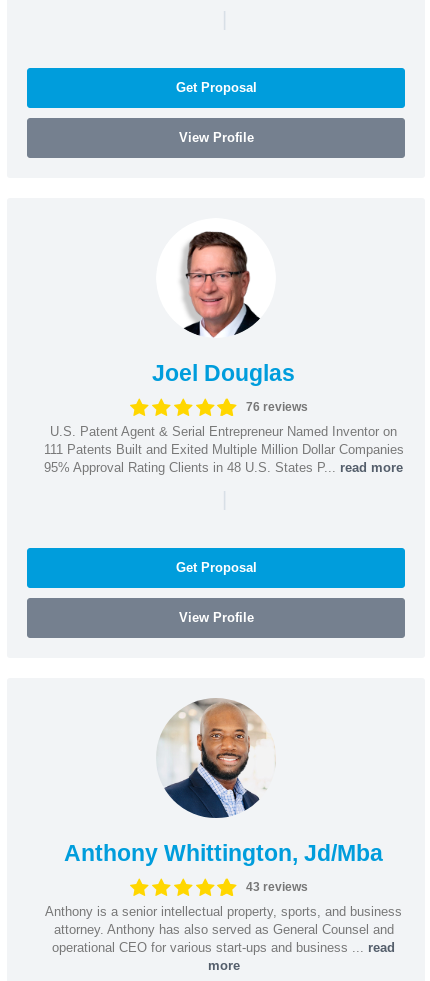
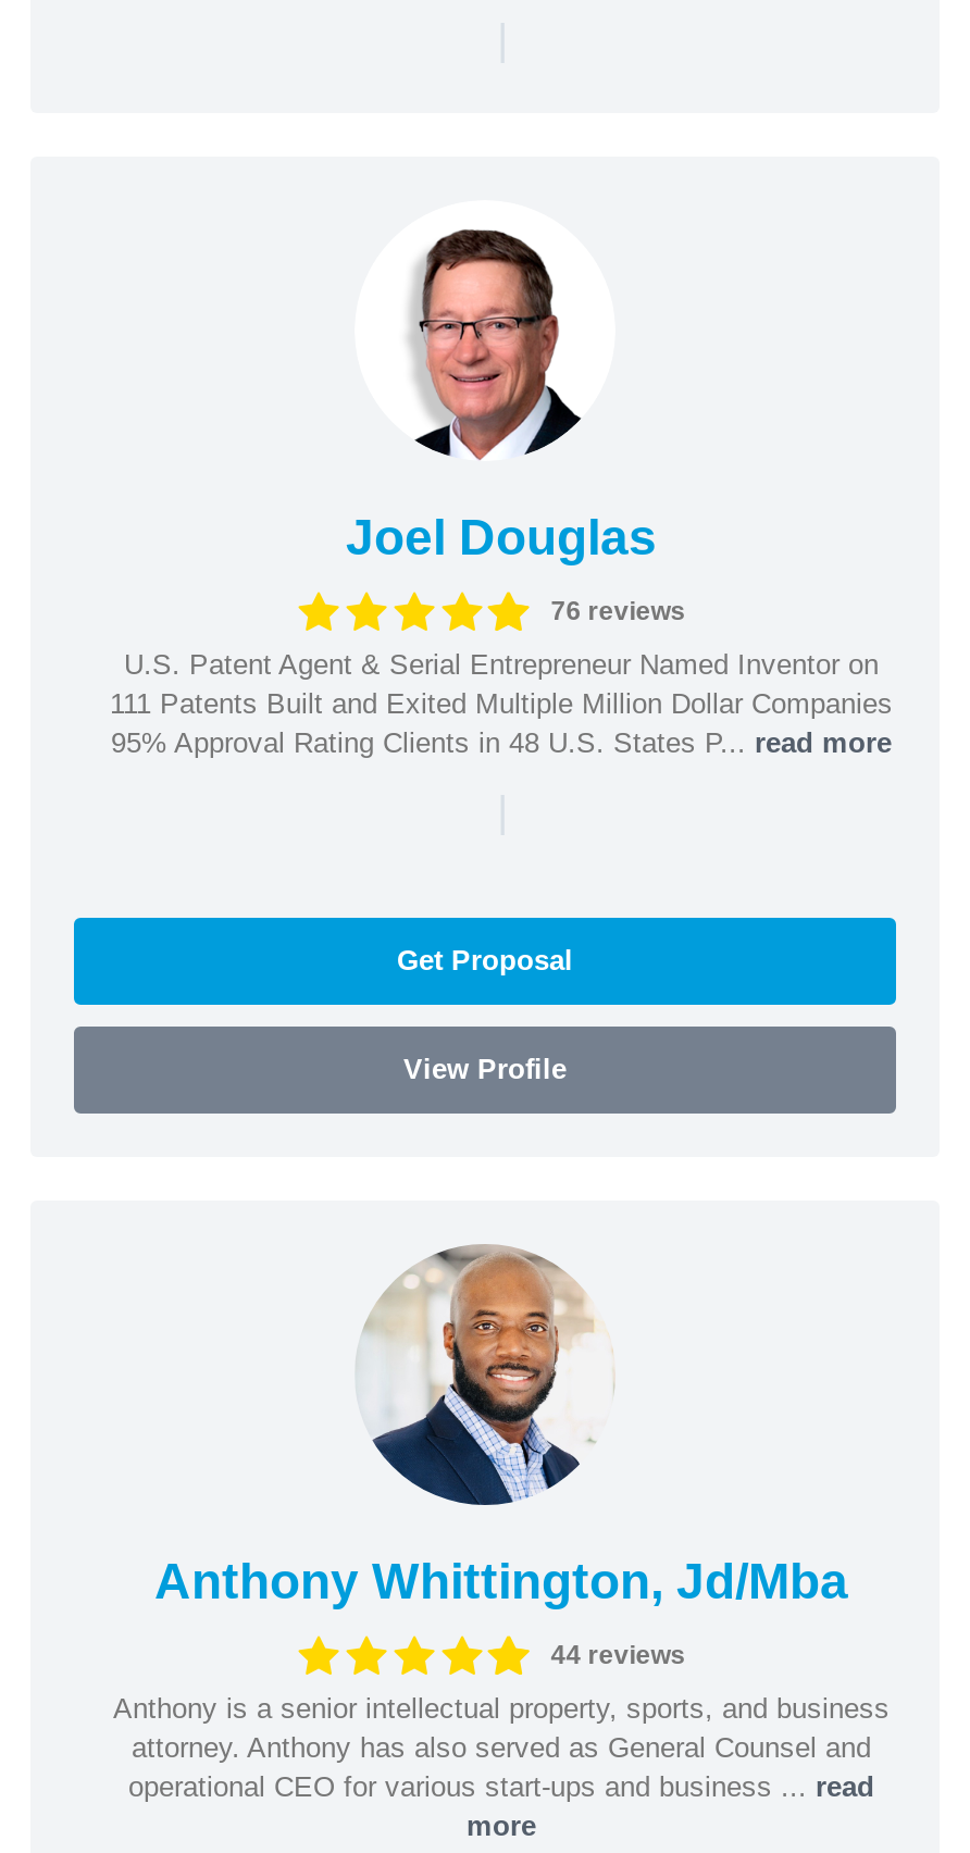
- Get Proposal
- View Profile

- 43 reviews
+ 44 reviews
